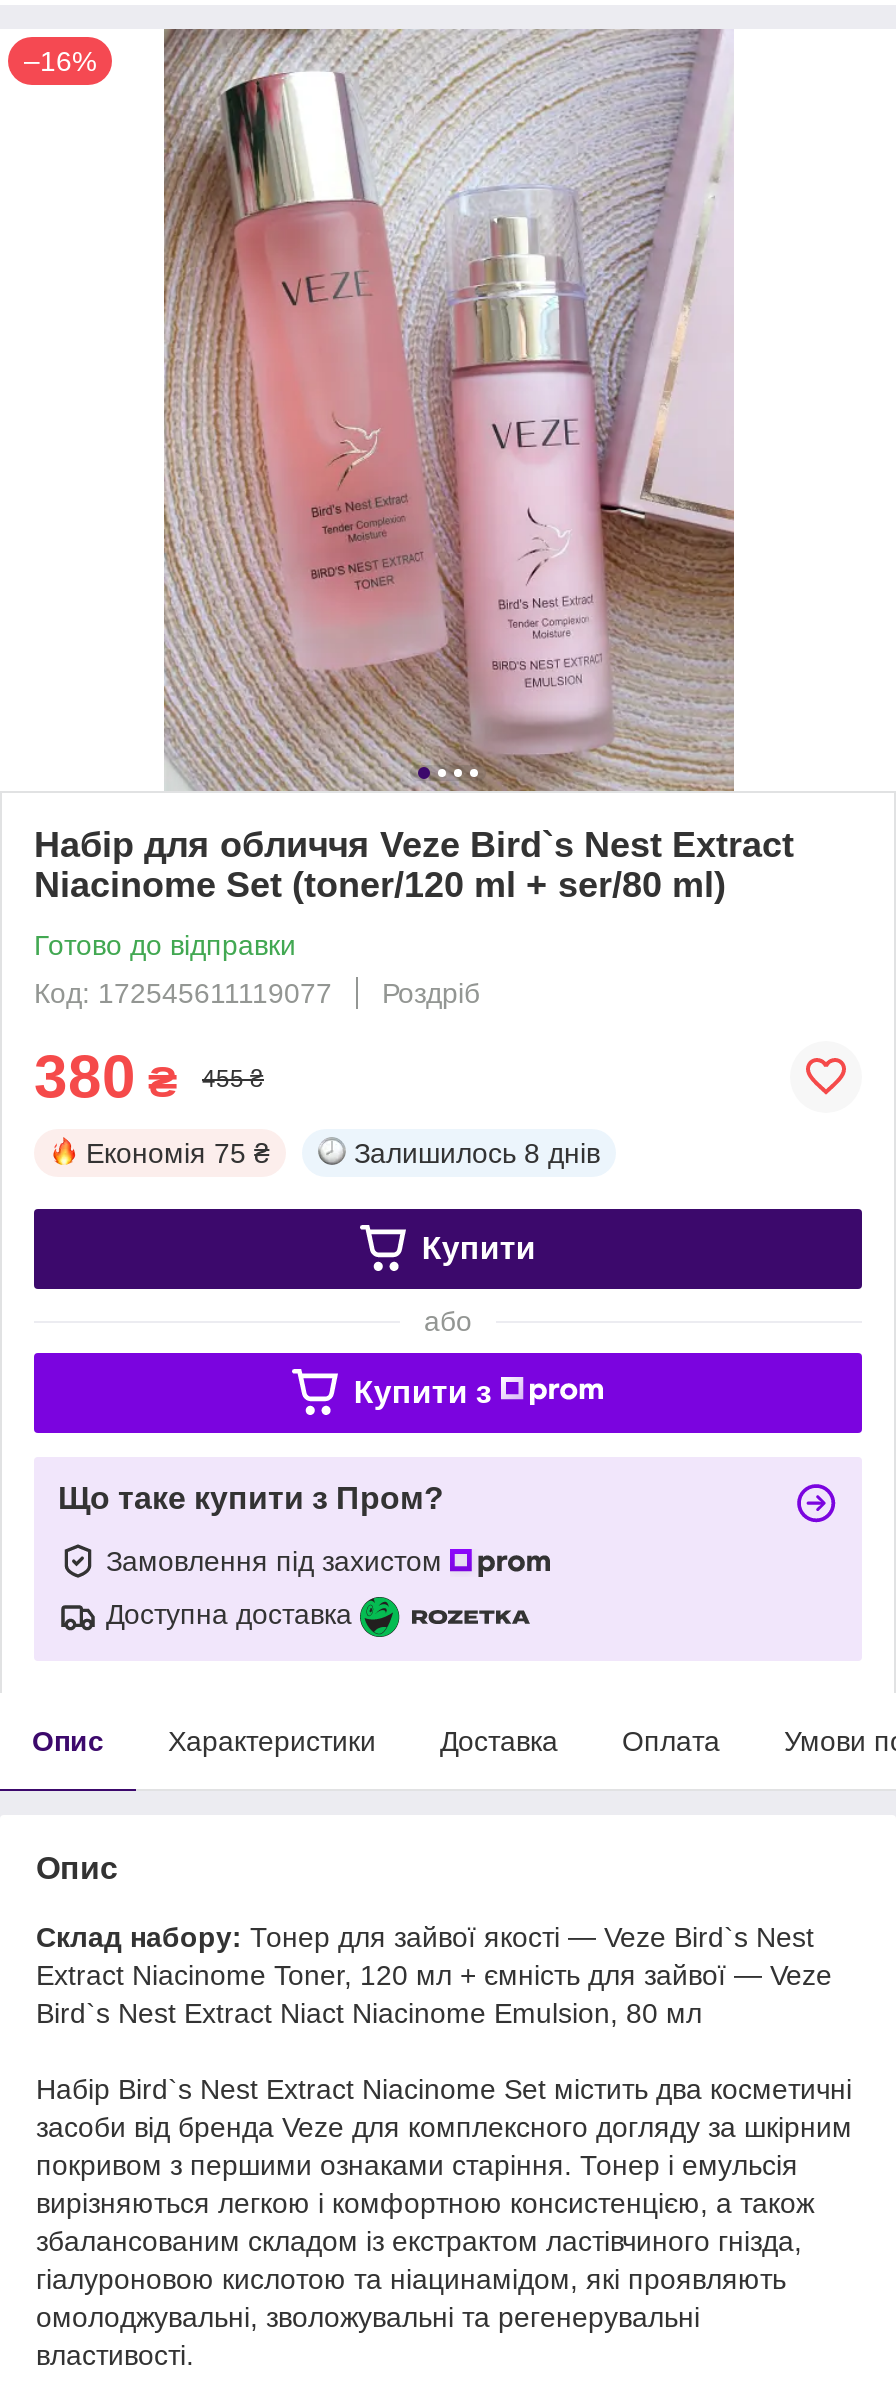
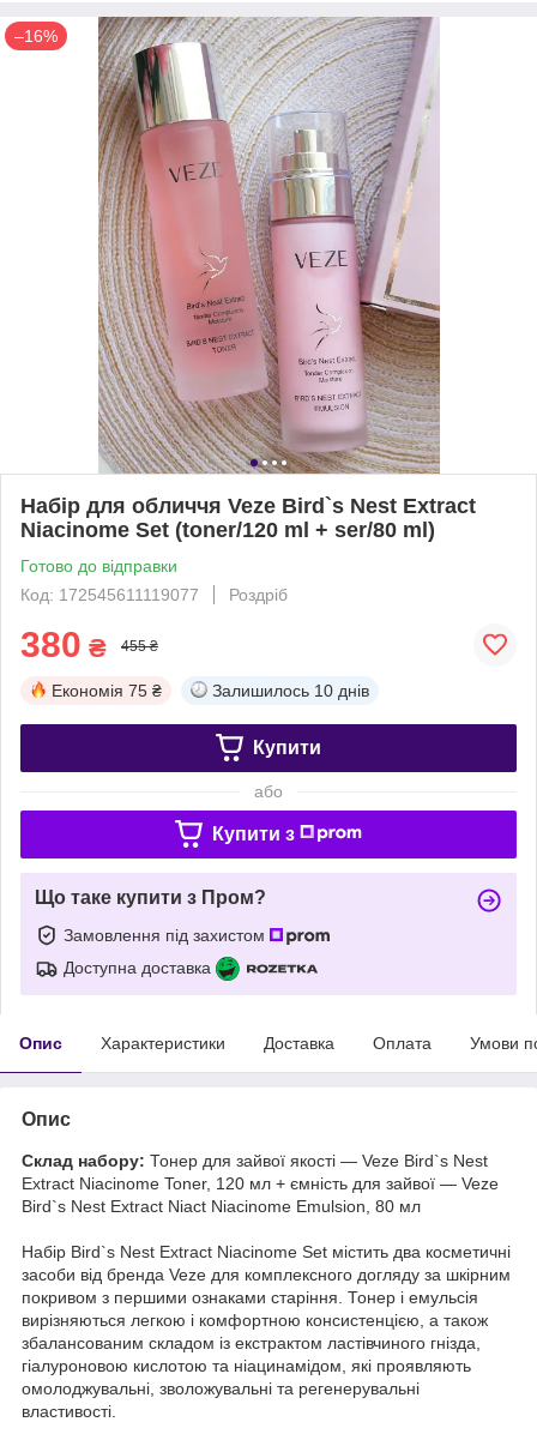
- Залишилось 8 днів
+ Залишилось 10 днів
